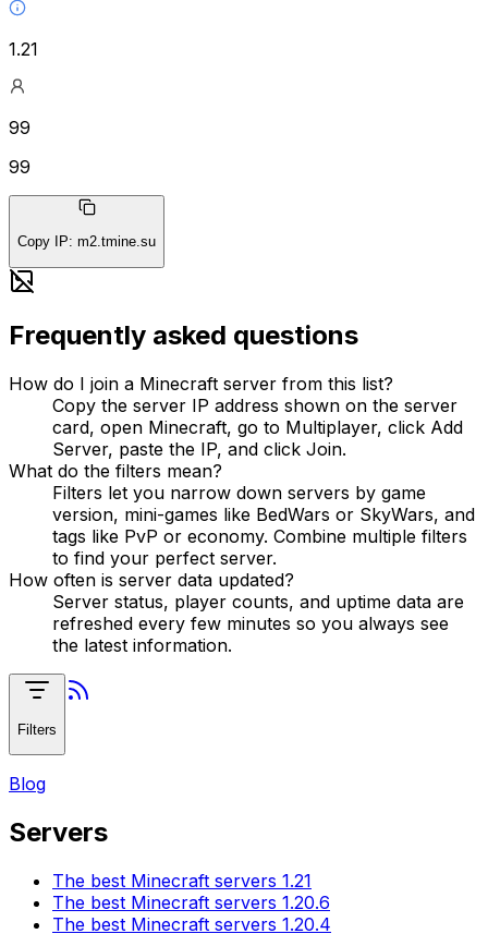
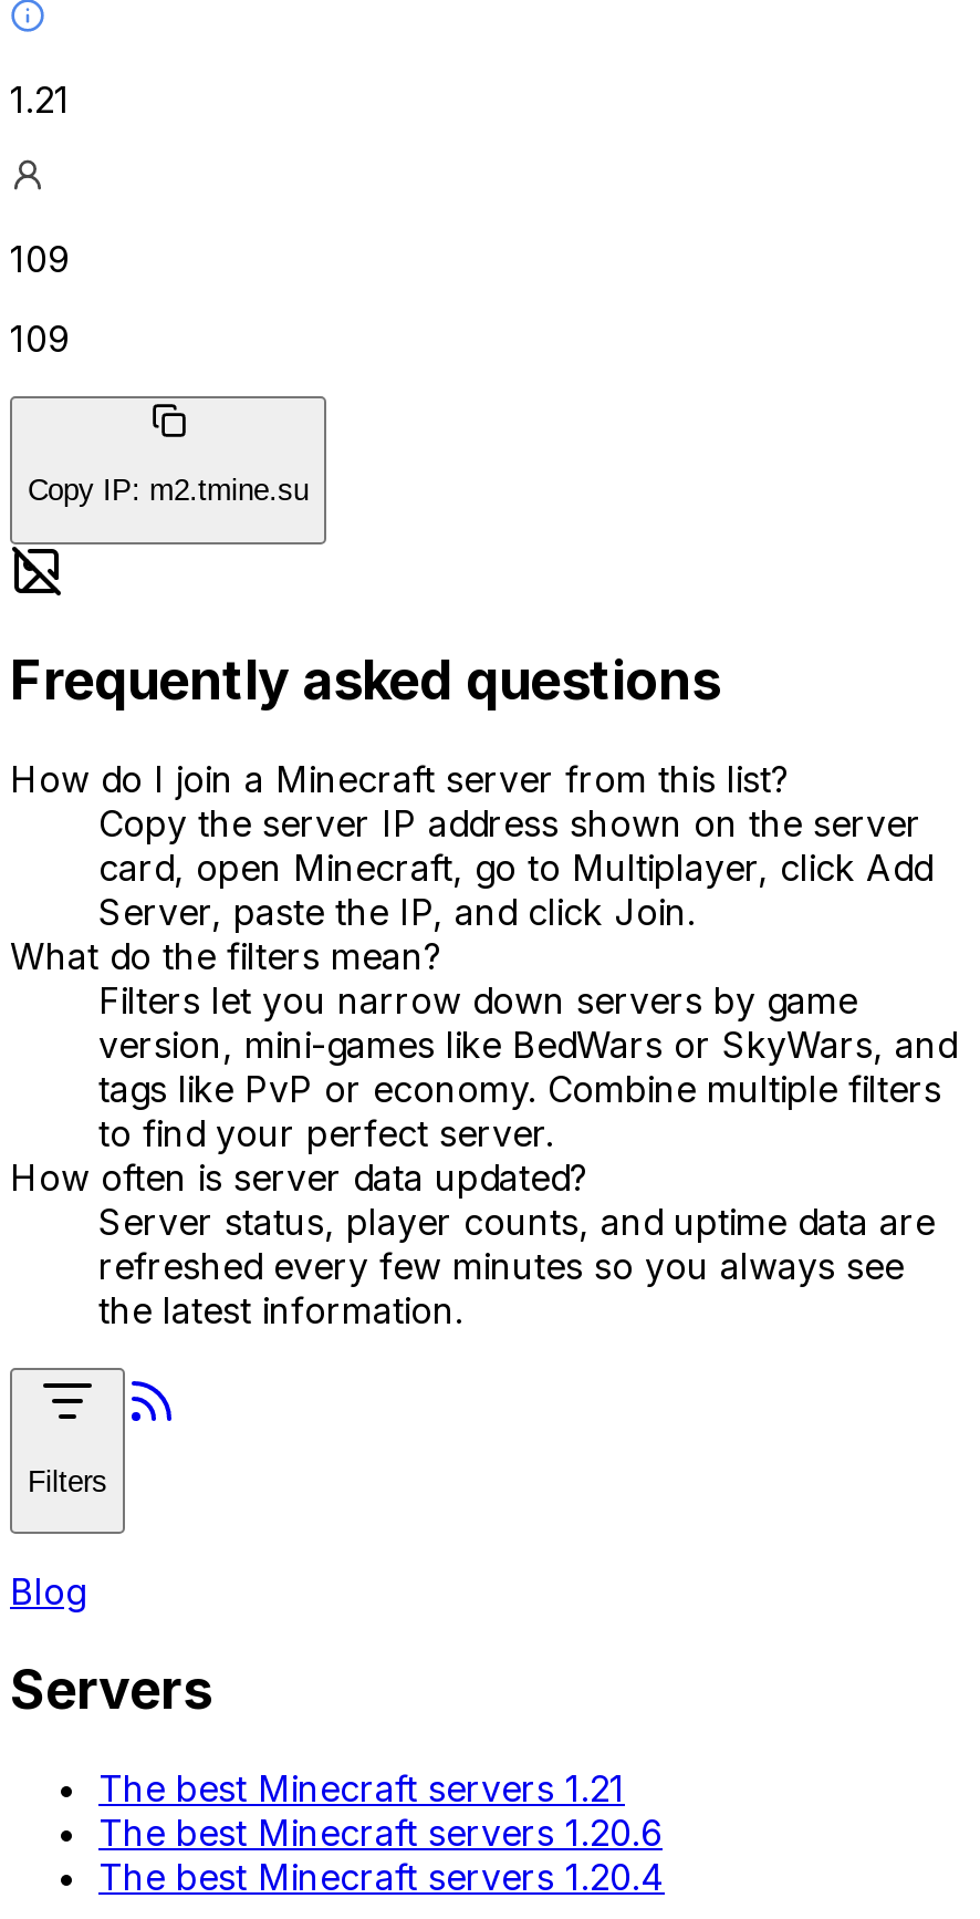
- 99
+ 109

- 99
+ 109
